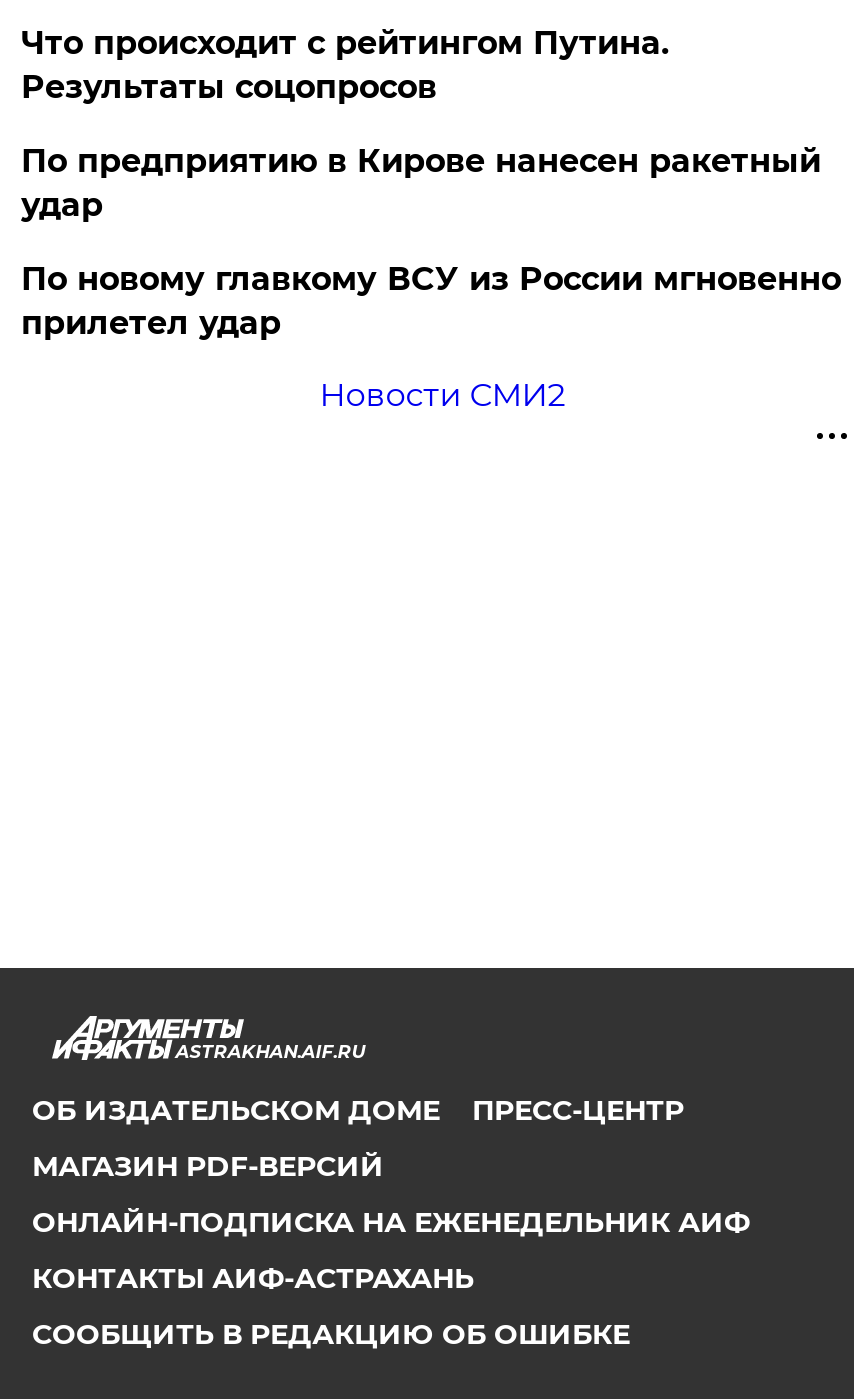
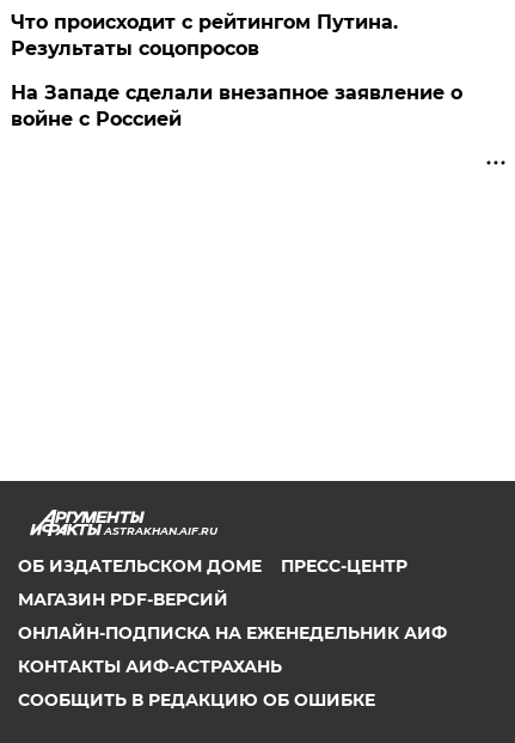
- По предприятию в Кирове нанесен ракетный
- удар
- По новому главкому ВСУ из России мгновенно
- прилетел удар
- Новости СМИ2
+ На Западе сделали внезапное заявление о
+ войне с Россией
